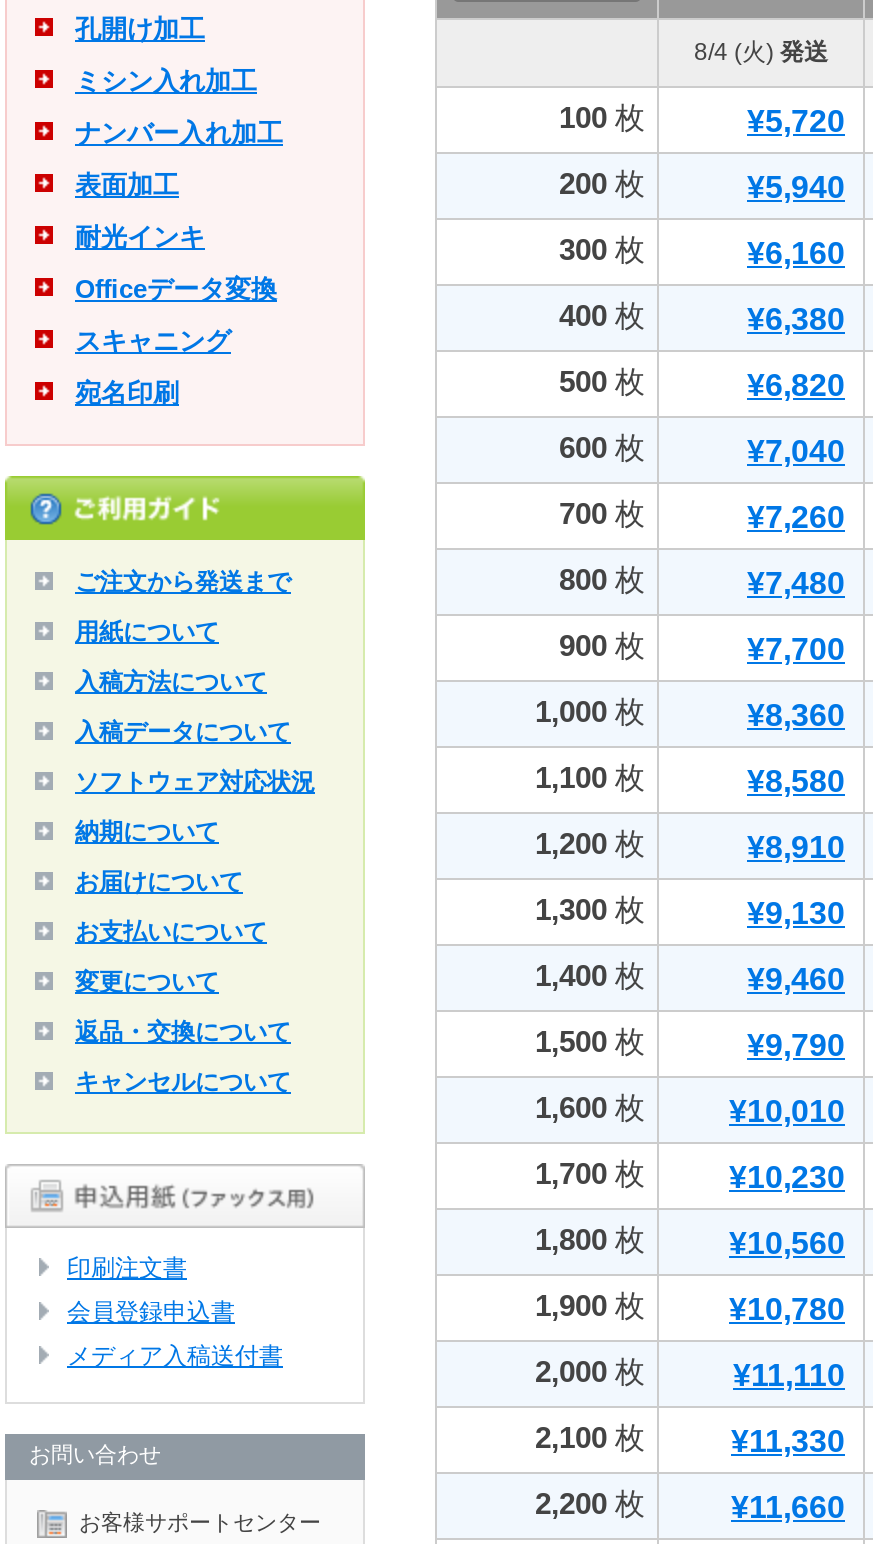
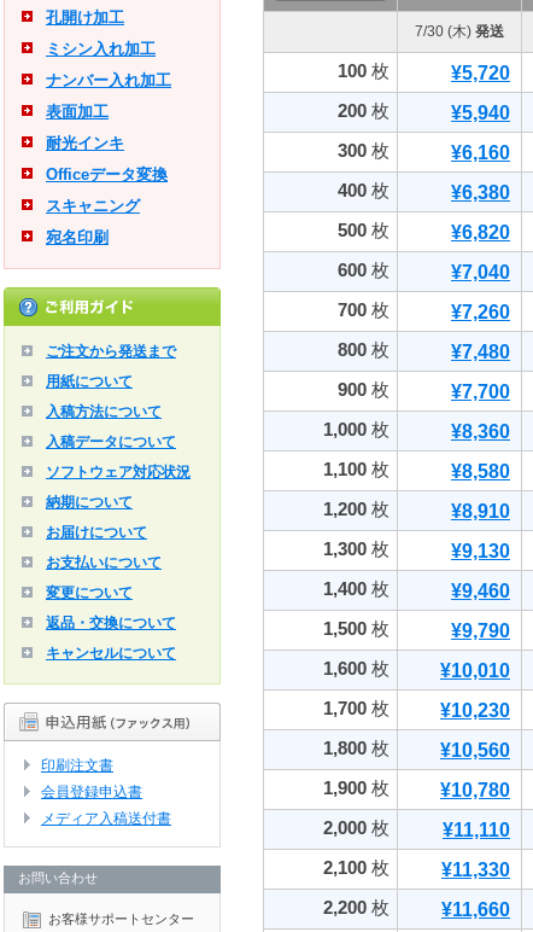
- 8/4 (火)発送
+ 7/30 (木)発送
